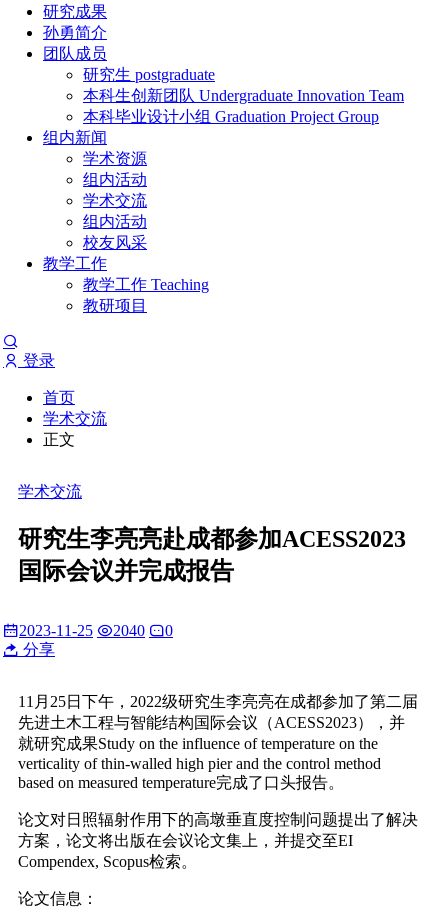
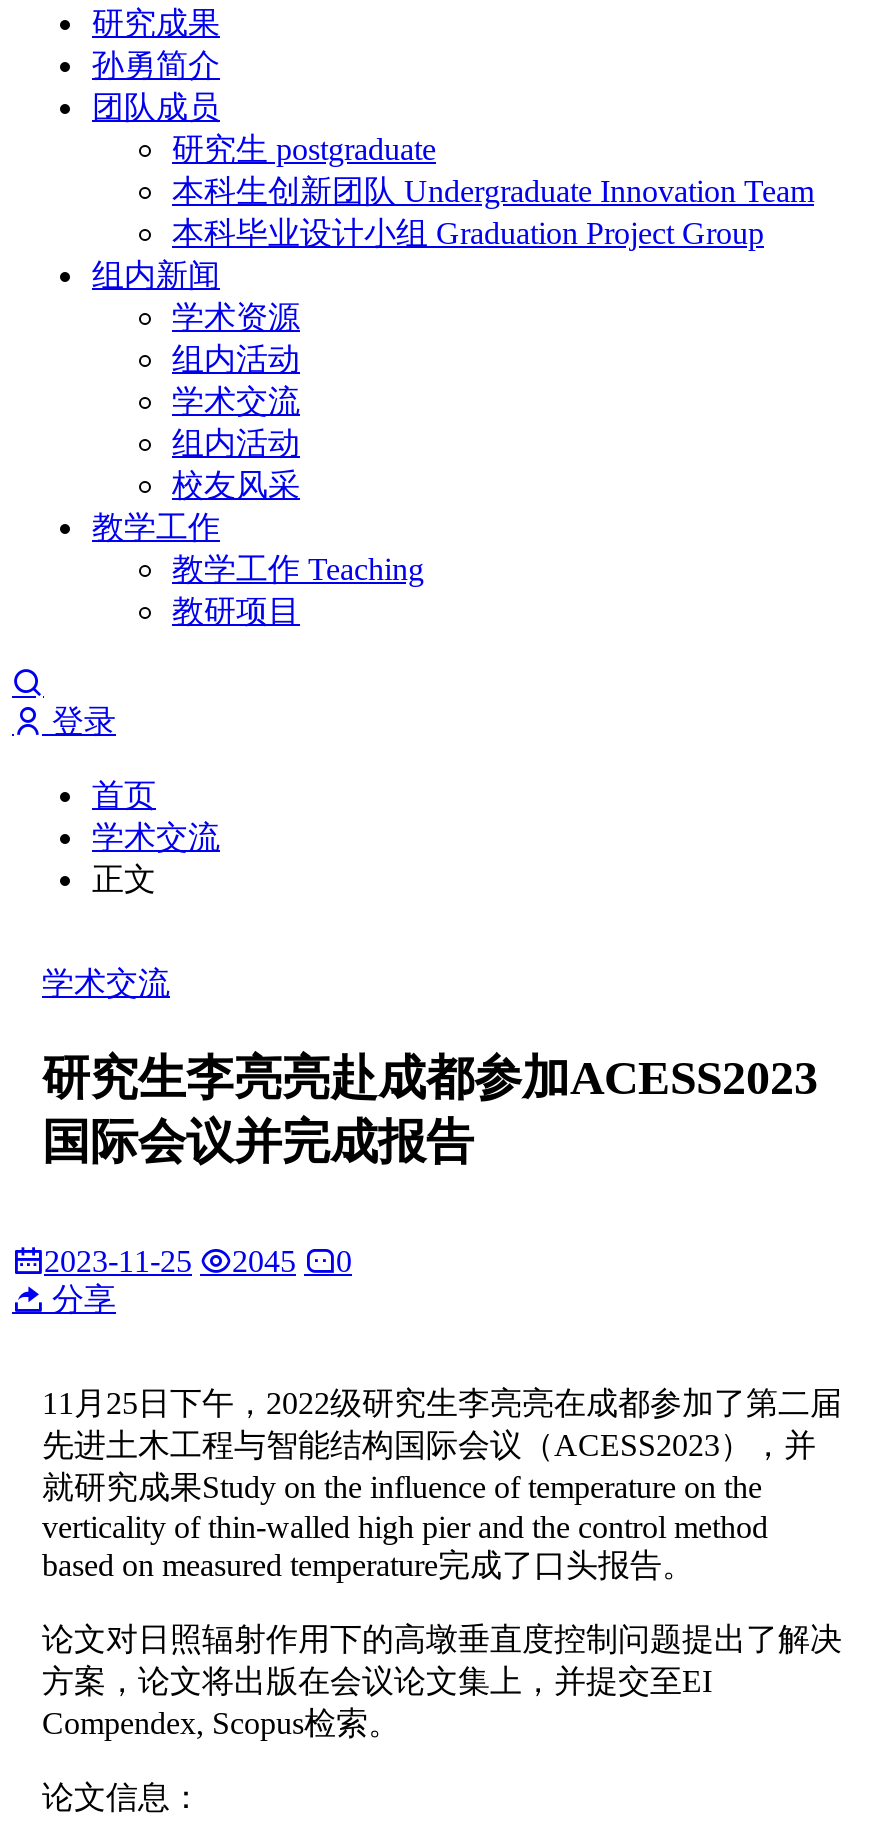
- 2040
+ 2045
